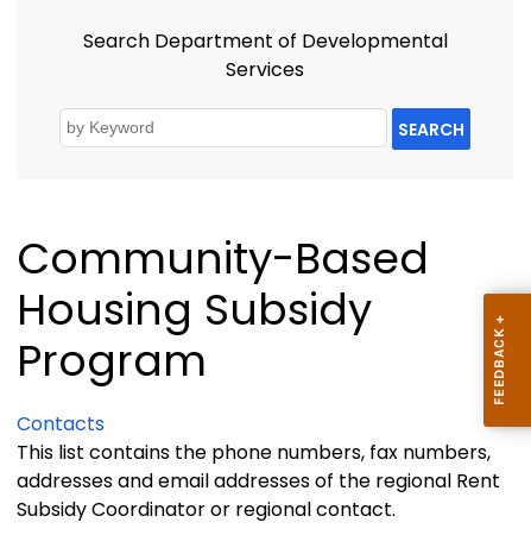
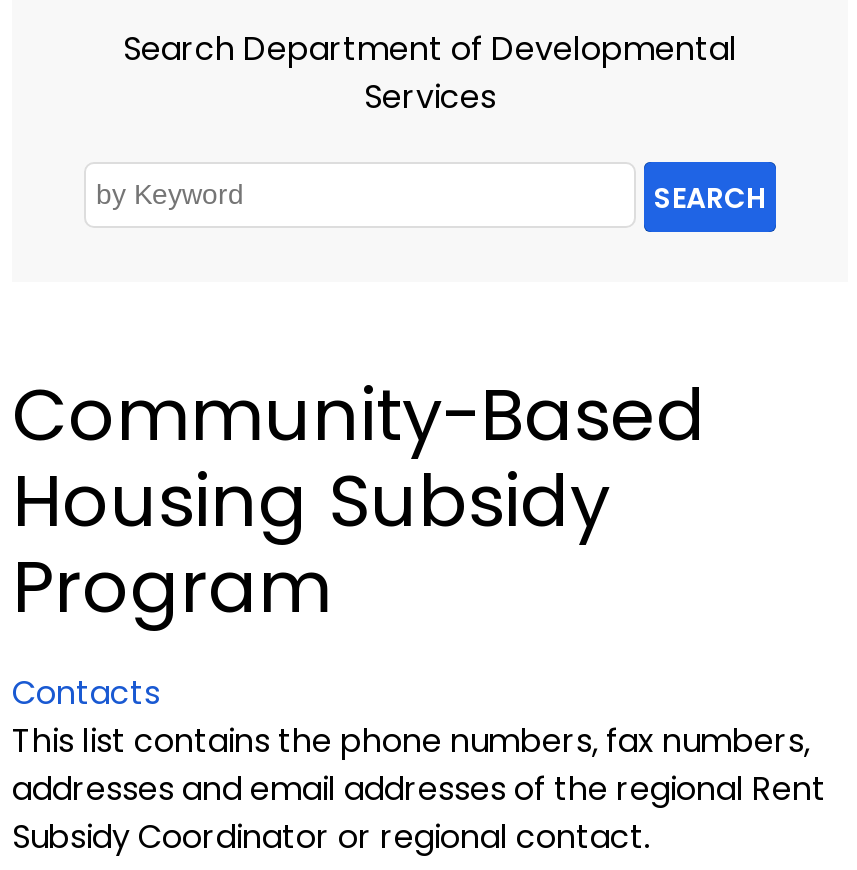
- [image]
